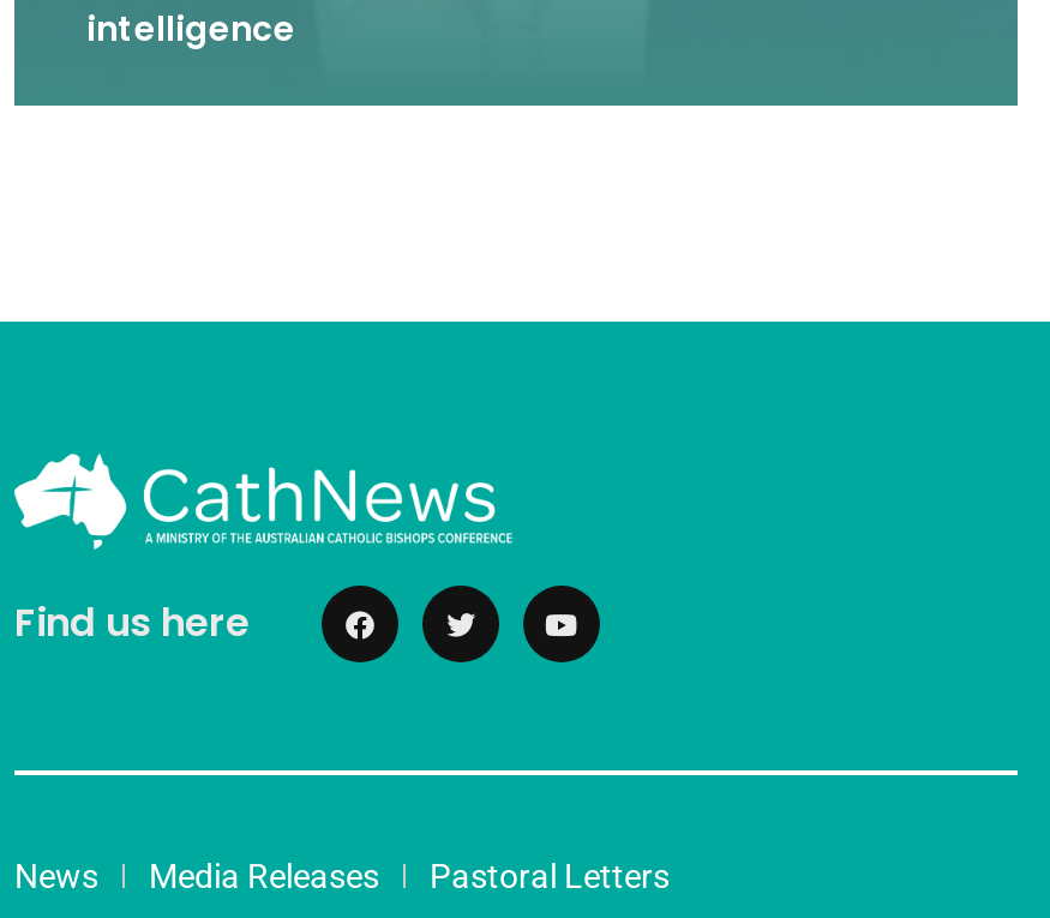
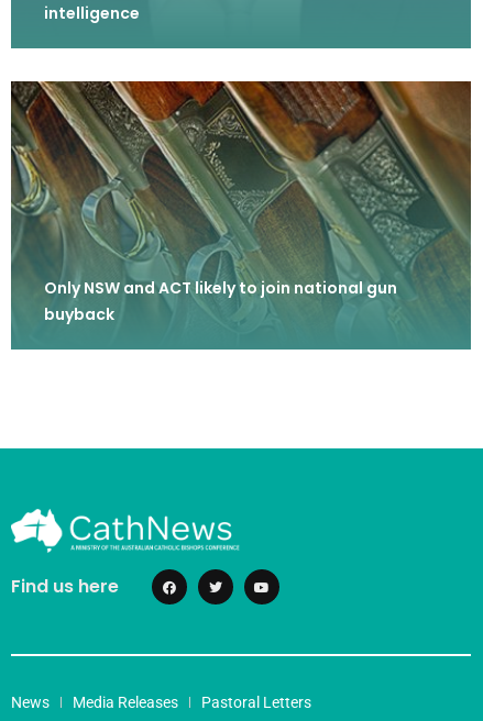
+ [image]
+ Only NSW and ACT likely to join national gun
+ buyback
